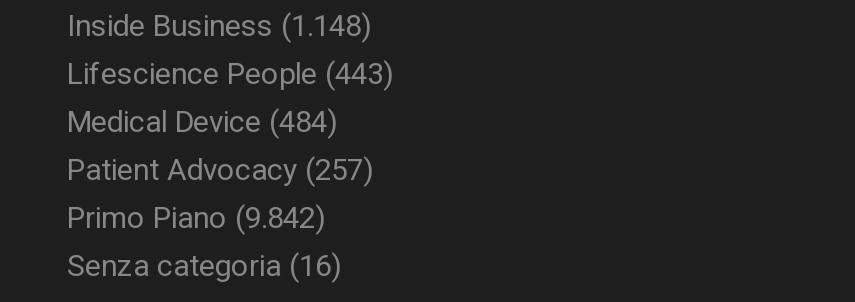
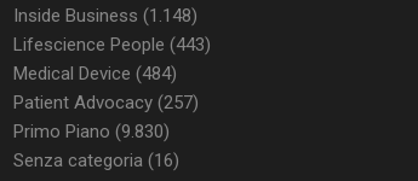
- Primo Piano (9.842)
+ Primo Piano (9.830)
